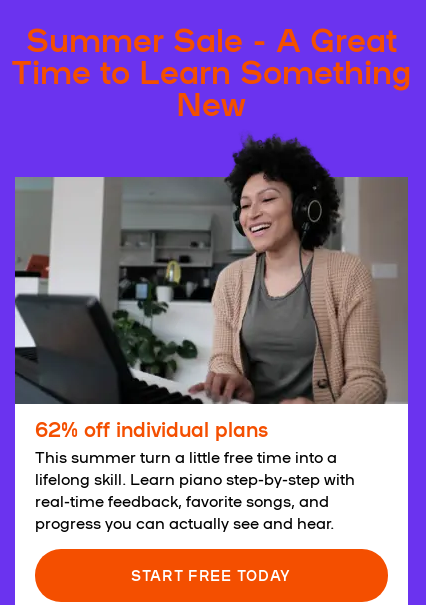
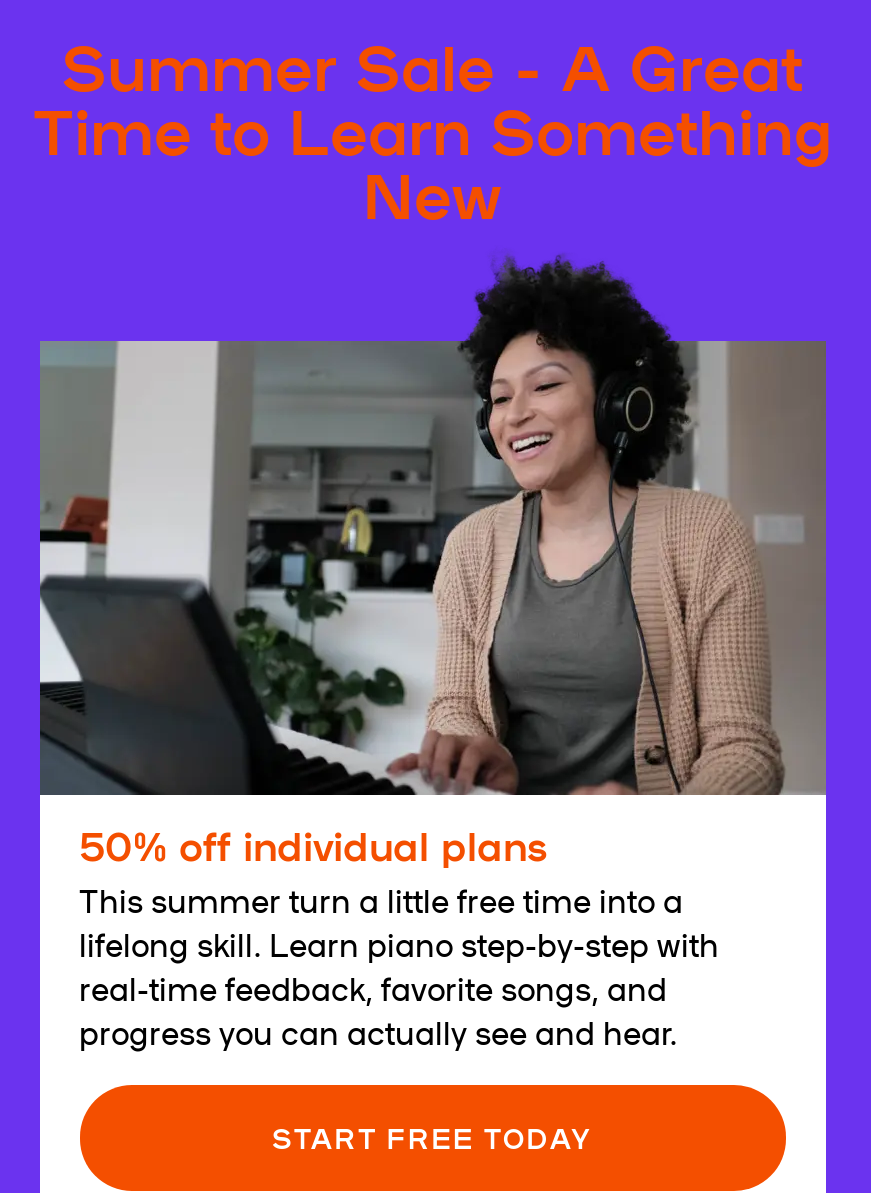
- 62% off individual plans
+ 50% off individual plans
